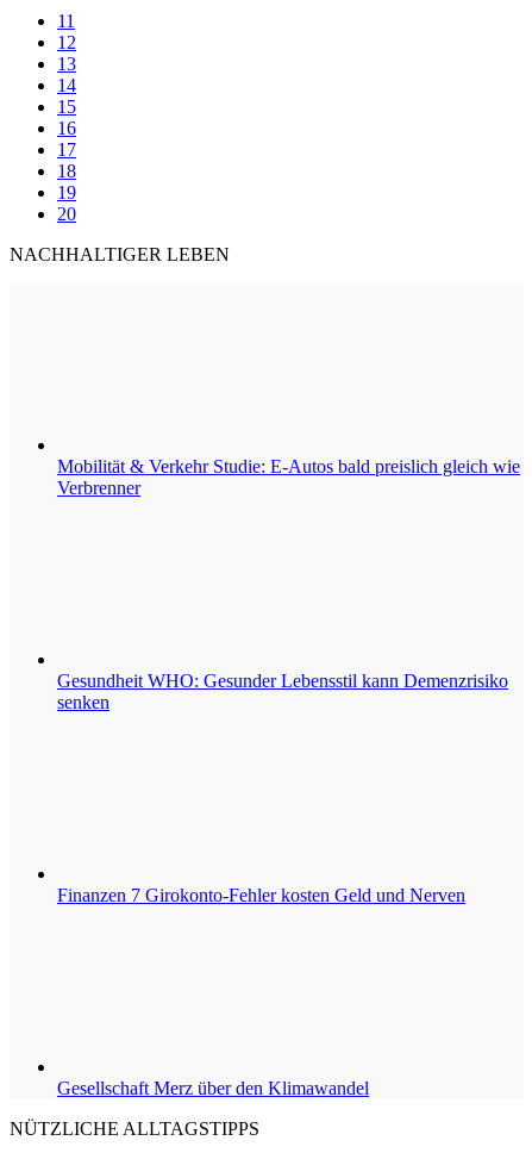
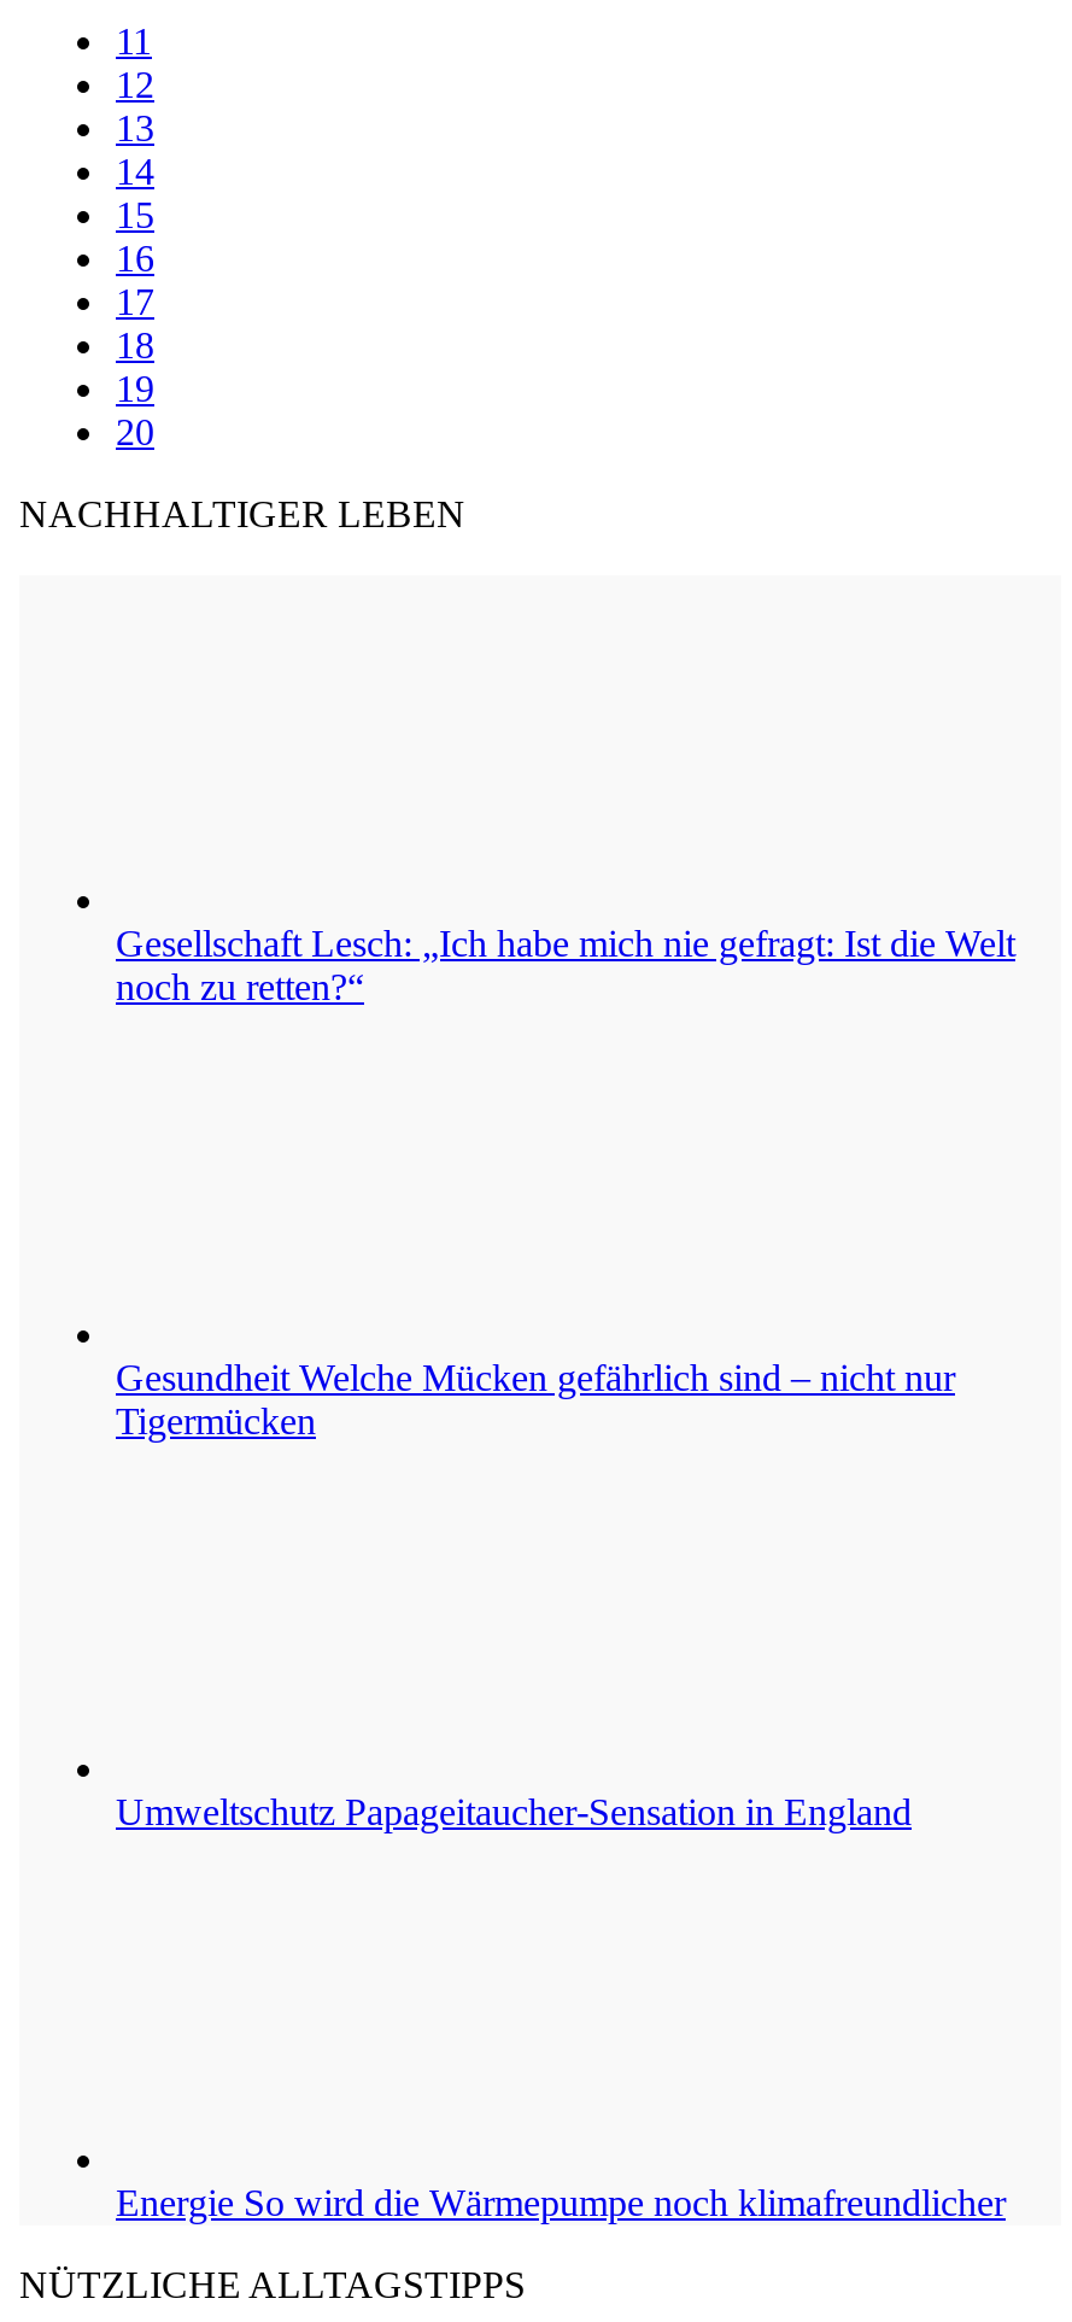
- Mobilität & Verkehr Studie: E-Autos bald preislich gleich wie
- Verbrenner
+ Gesellschaft Lesch: „Ich habe mich nie gefragt: Ist die Welt
+ noch zu retten?“

- Gesundheit WHO: Gesunder Lebensstil kann Demenzrisiko
- senken
+ Gesundheit Welche Mücken gefährlich sind – nicht nur
+ Tigermücken

- Finanzen 7 Girokonto-Fehler kosten Geld und Nerven
+ Umweltschutz Papageitaucher-Sensation in England

- Gesellschaft Merz über den Klimawandel
+ Energie So wird die Wärmepumpe noch klimafreundlicher
